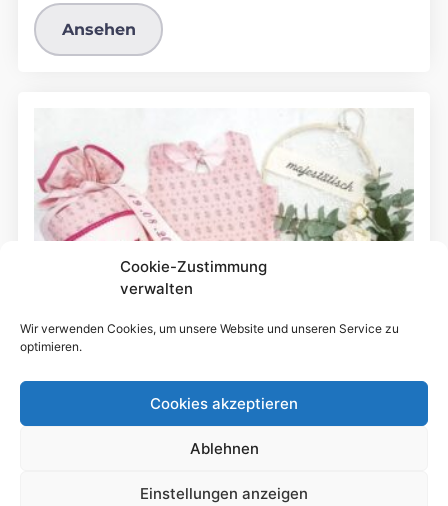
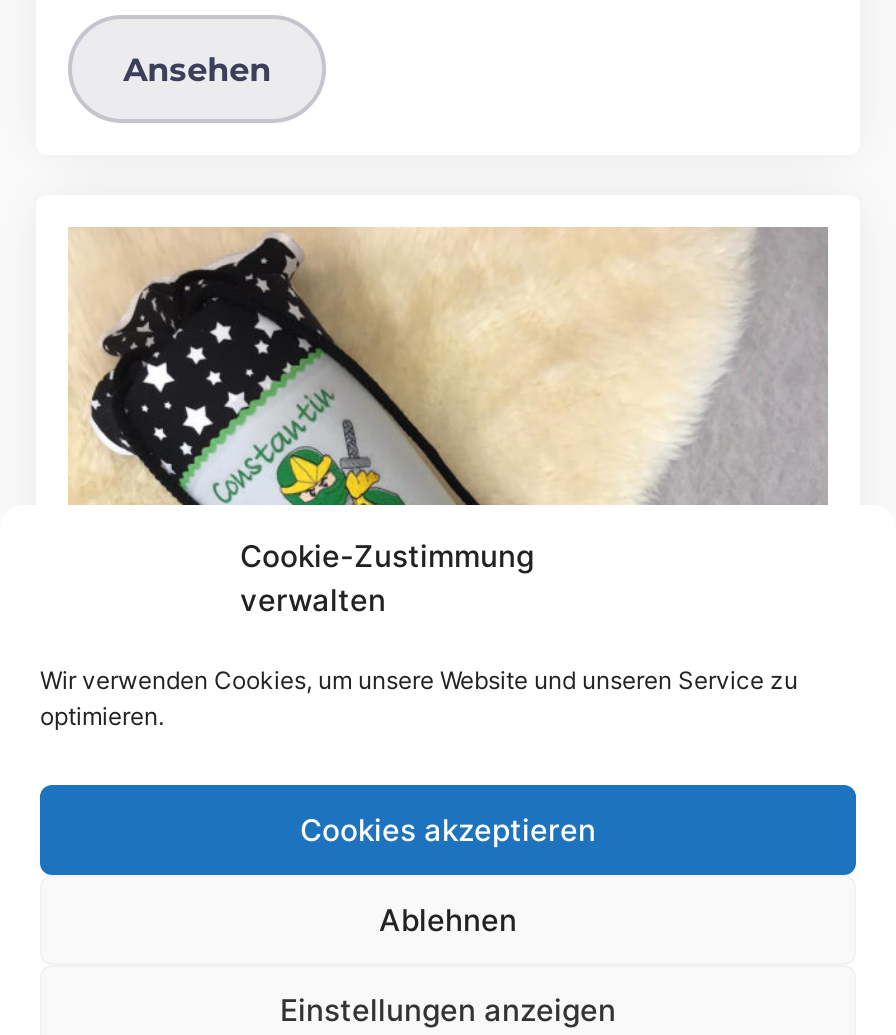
- [image]
+ [image]
